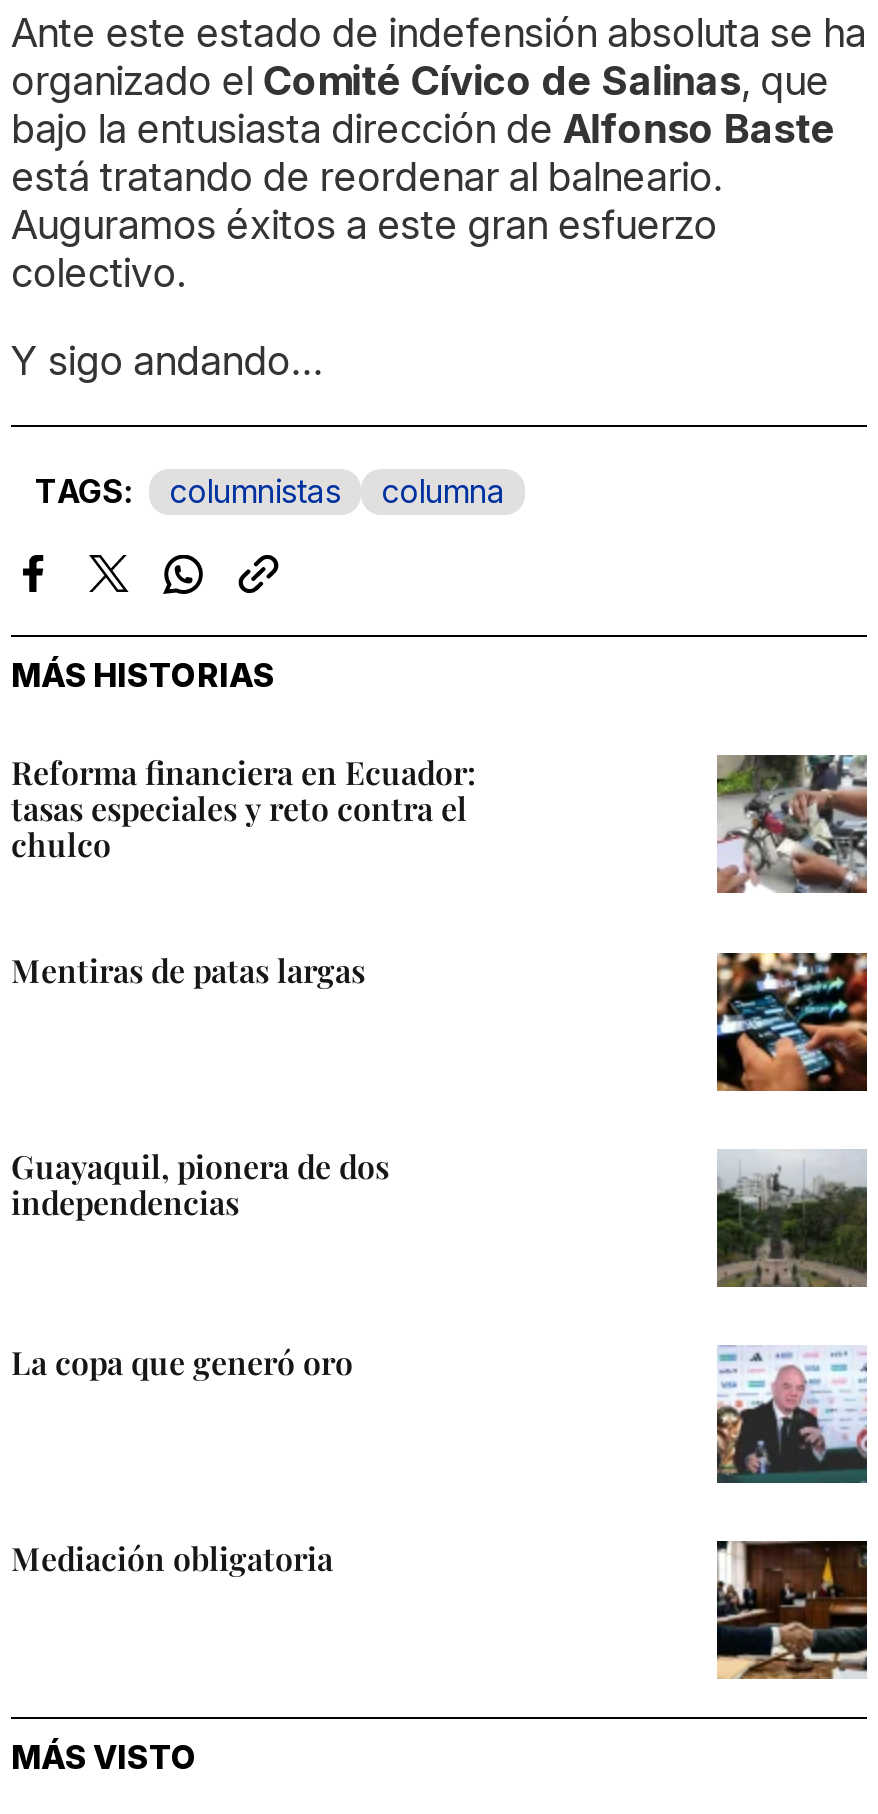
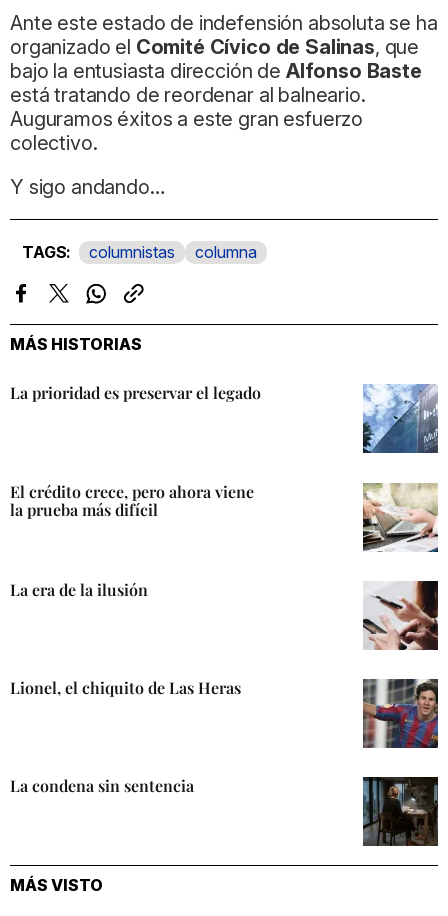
- Reforma financiera en Ecuador:
- tasas especiales y reto contra el
- chulco
+ La prioridad es preservar el legado

- [image]
+ [image]

- Mentiras de patas largas
+ El crédito crece, pero ahora viene
+ la prueba más difícil

- [image]
+ [image]

- Guayaquil, pionera de dos
- independencias
+ La era de la ilusión

- [image]
+ [image]

- La copa que generó oro
+ Lionel, el chiquito de Las Heras

- [image]
+ [image]

- Mediación obligatoria
+ La condena sin sentencia

- [image]
+ [image]
